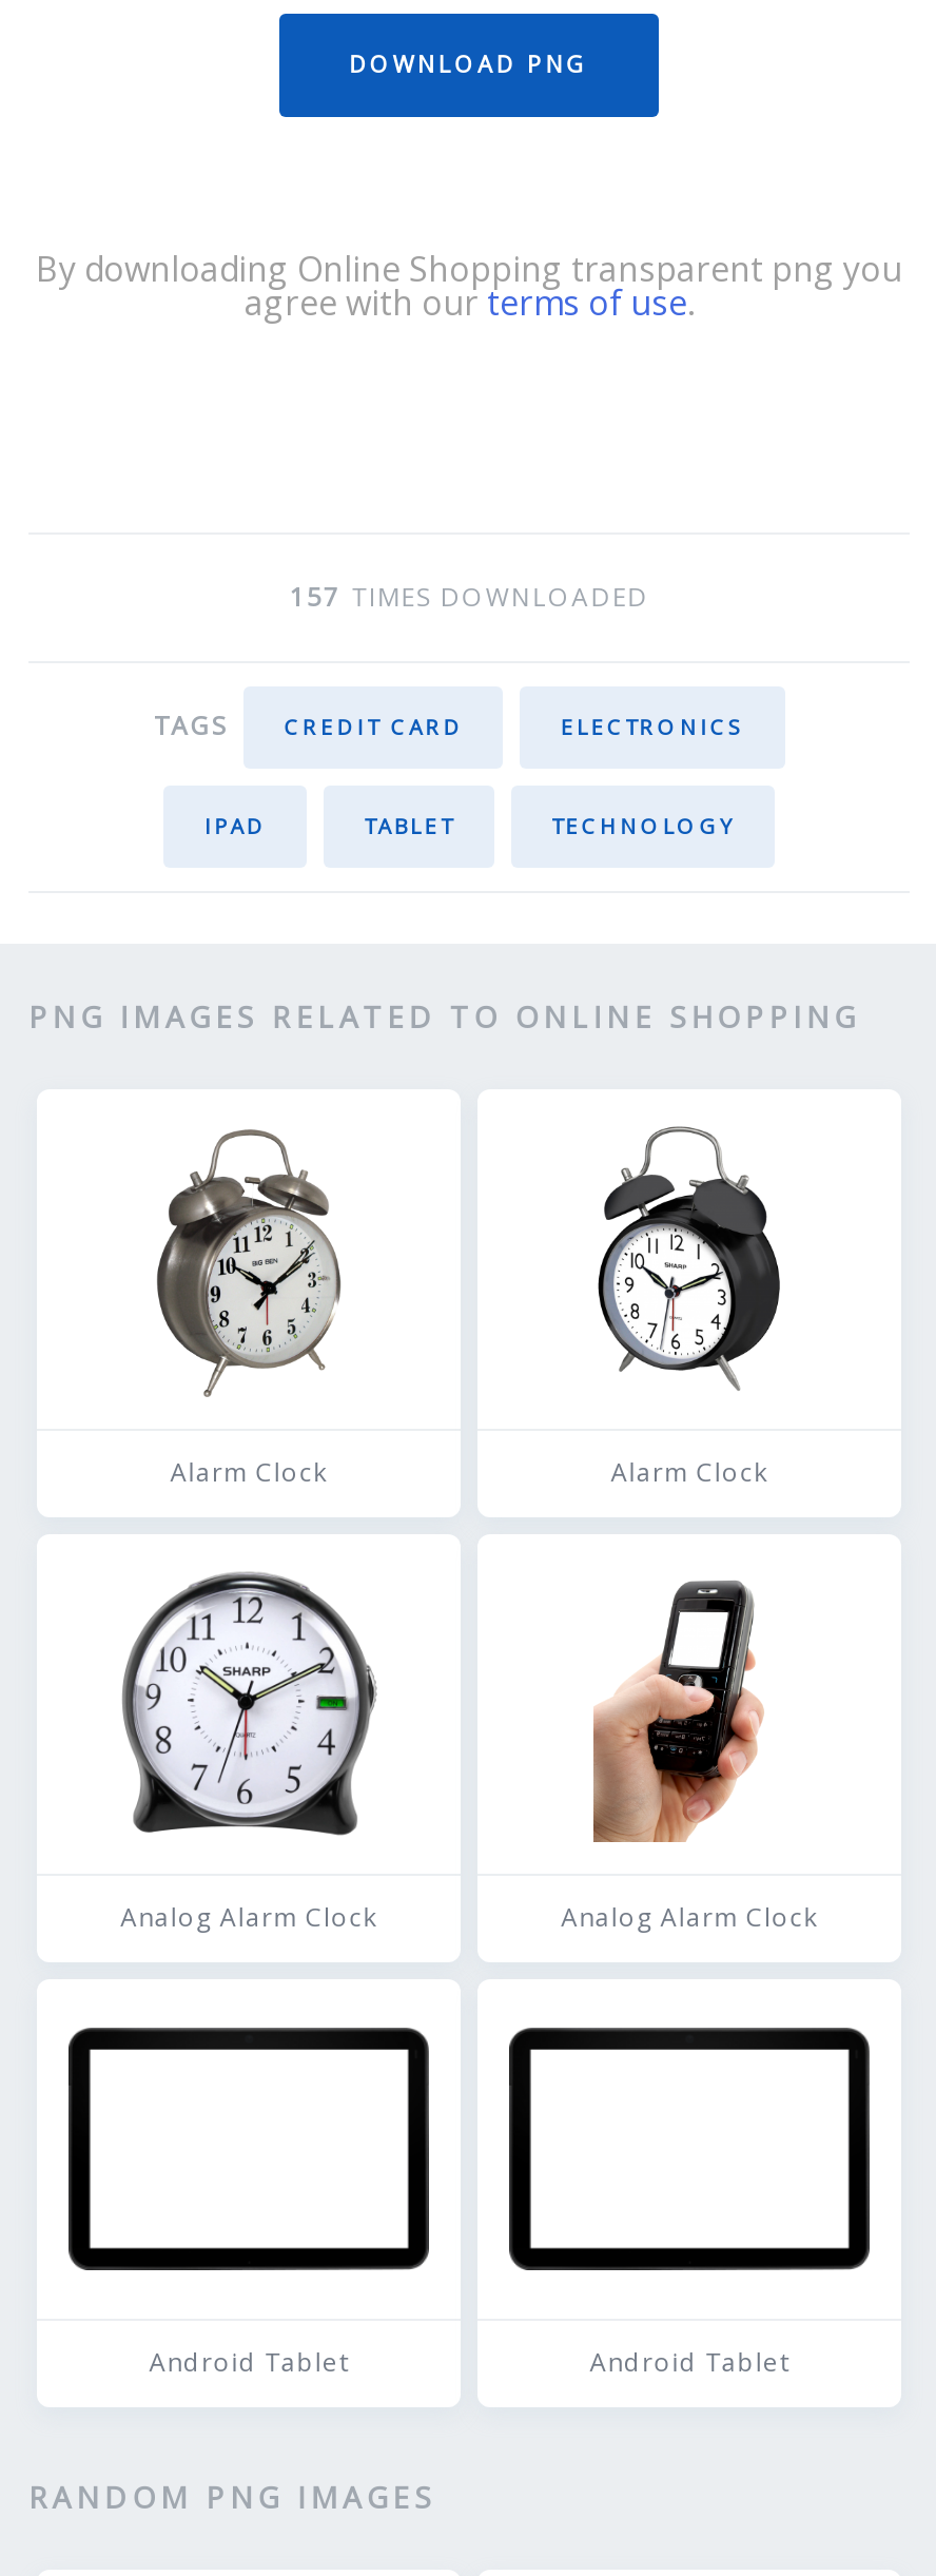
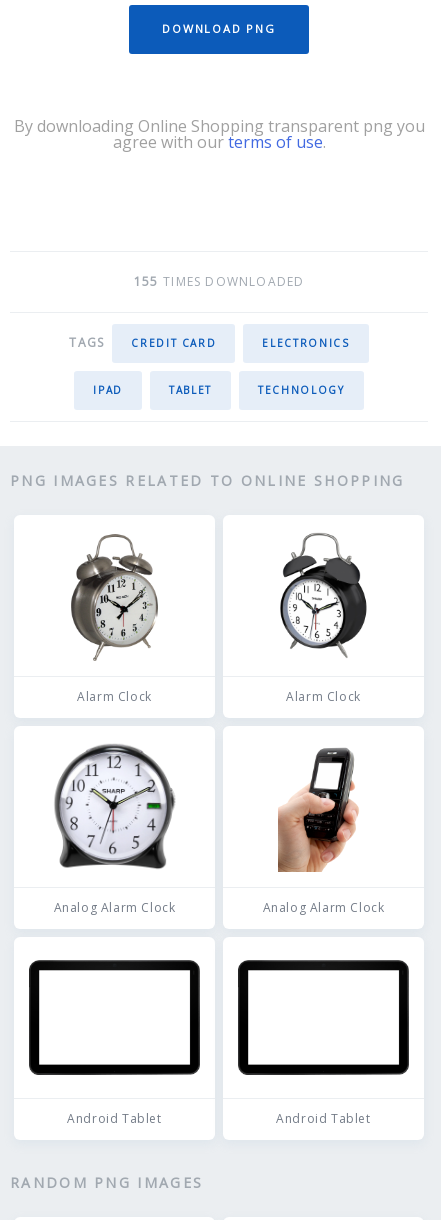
- 157 TIMES DOWNLOADED
+ 155 TIMES DOWNLOADED
